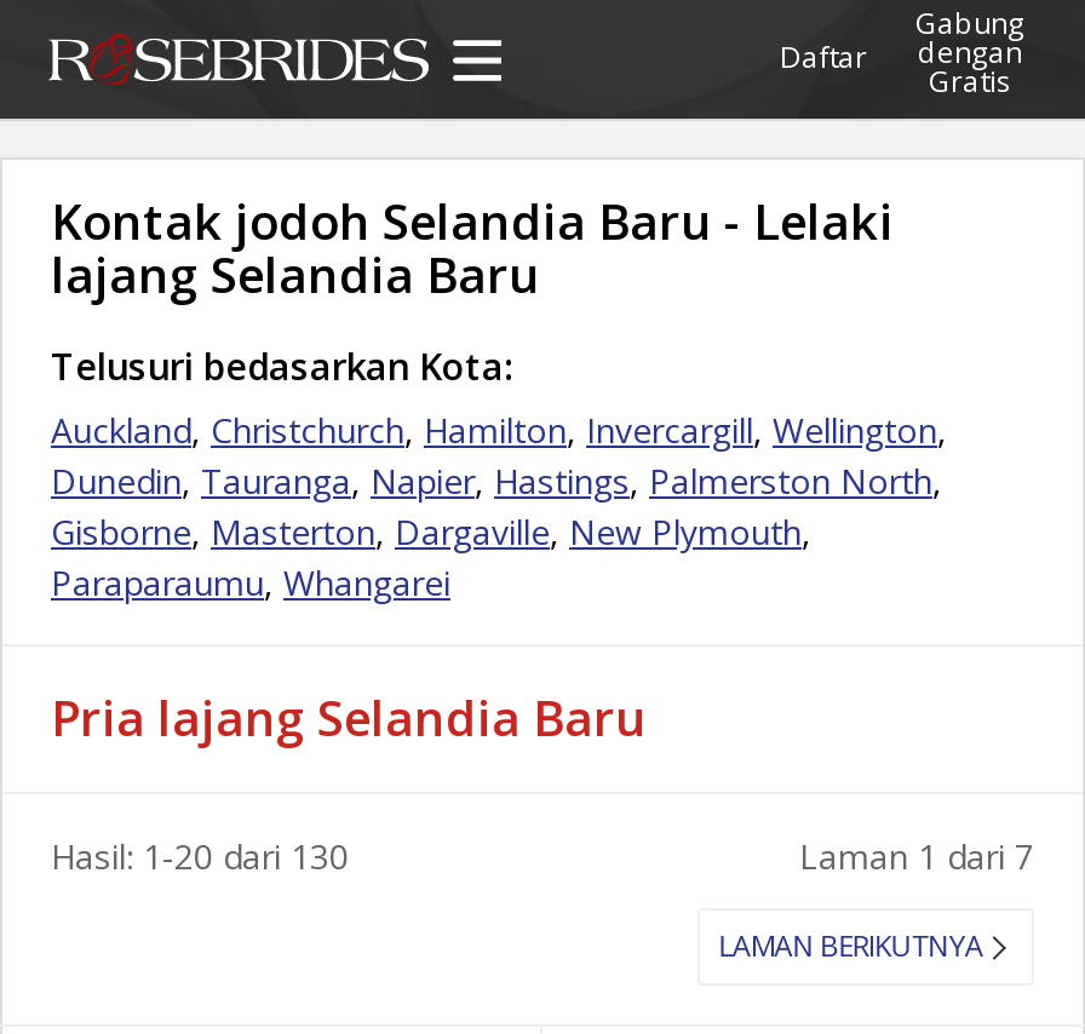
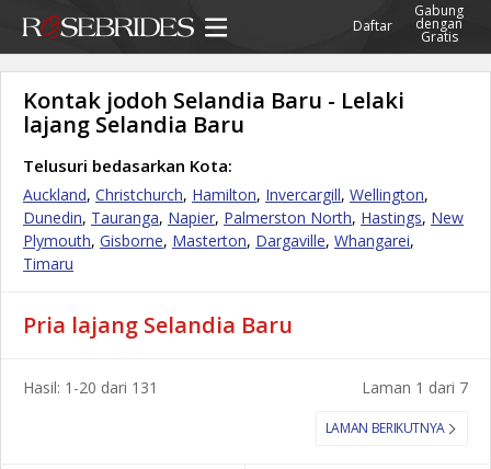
- Dunedin, Tauranga, Napier, Hastings, Palmerston North,
- Gisborne, Masterton, Dargaville, New Plymouth,
- Paraparaumu, Whangarei
+ Dunedin, Tauranga, Napier, Palmerston North, Hastings, New
+ Plymouth, Gisborne, Masterton, Dargaville, Whangarei,
+ Timaru

- Hasil: 1-20 dari 130
+ Hasil: 1-20 dari 131
